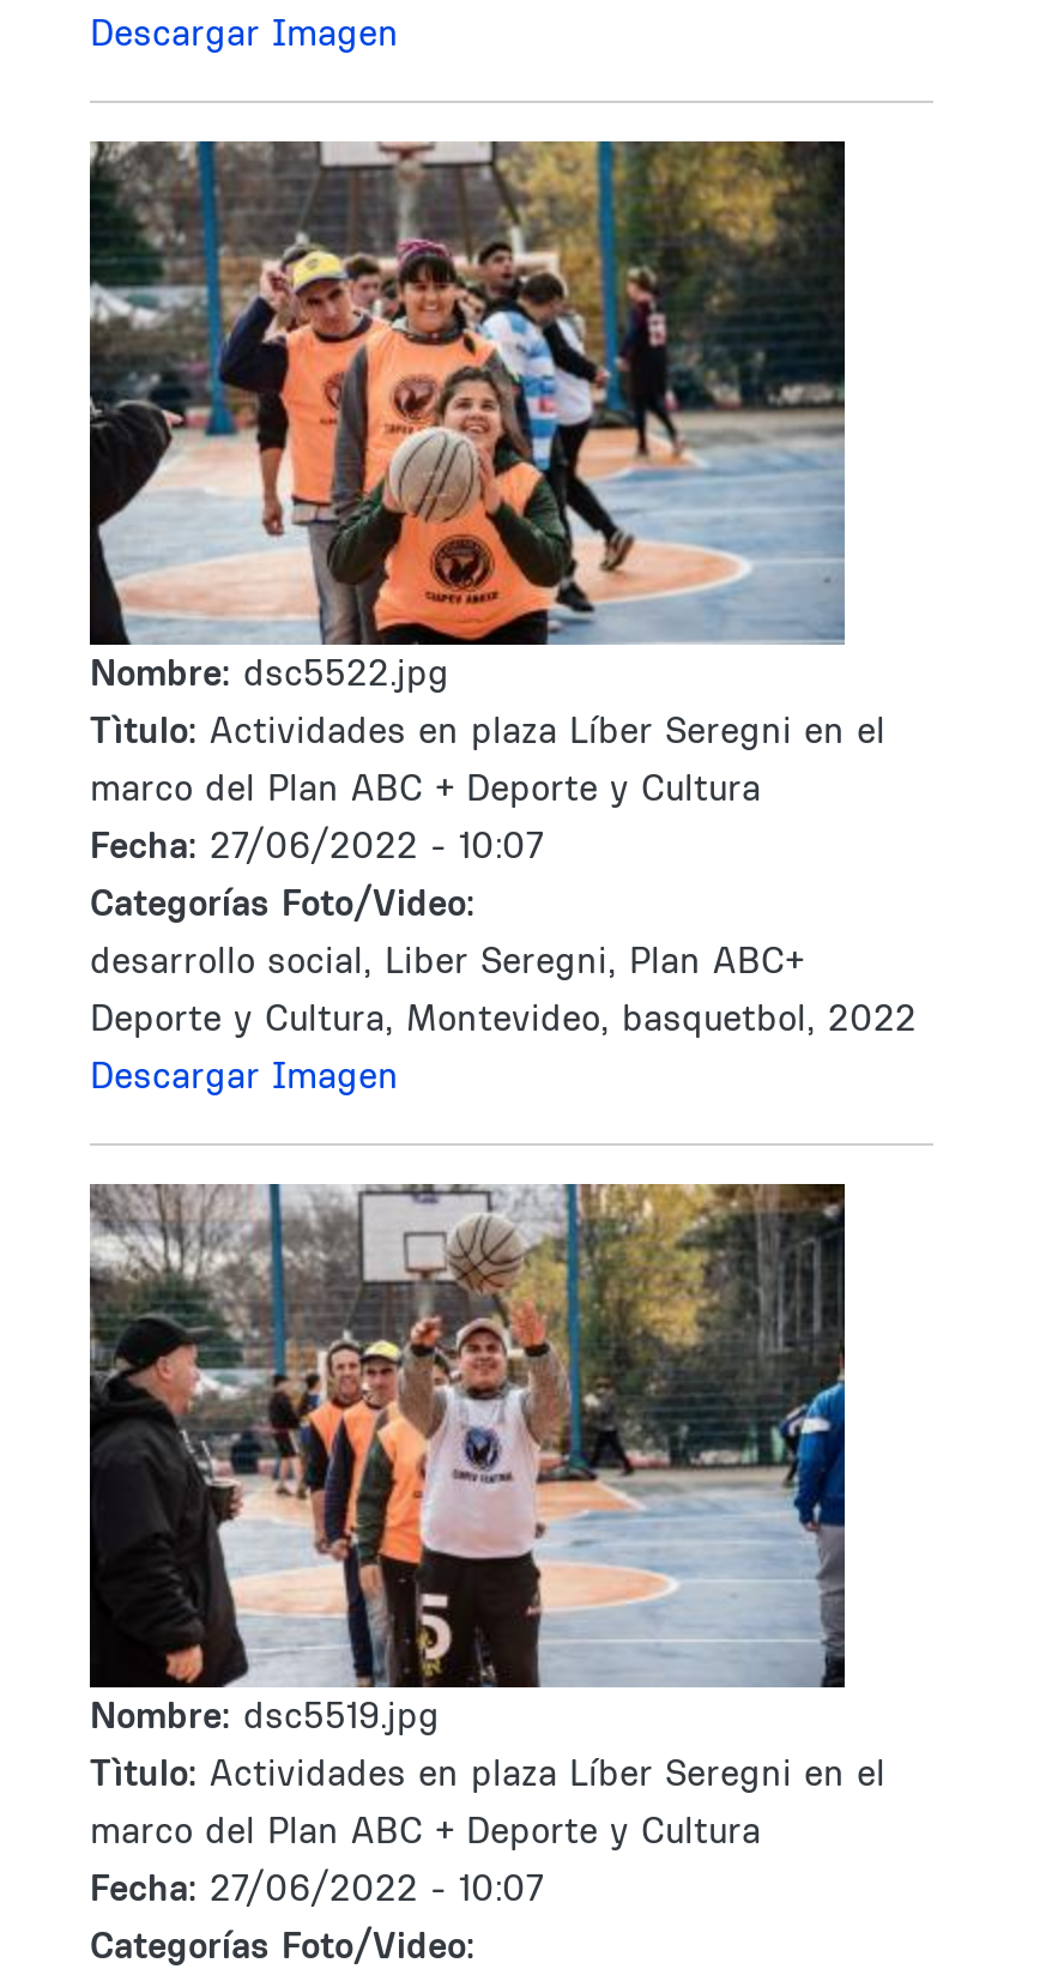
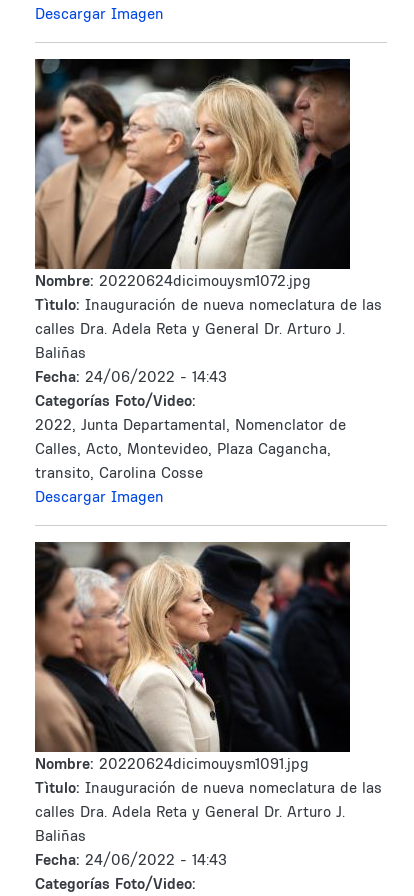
- [image]
- Nombre: dsc5522.jpg
- Tìtulo: Actividades en plaza Líber Seregni en el
- marco del Plan ABC + Deporte y Cultura
- Fecha: 27/06/2022 - 10:07
+ [image]
+ Nombre: 20220624dicimouysm1072.jpg
+ Tìtulo: Inauguración de nueva nomeclatura de las
+ calles Dra. Adela Reta y General Dr. Arturo J.
+ Baliñas
+ Fecha: 24/06/2022 - 14:43

- desarrollo social, Liber Seregni, Plan ABC+
- Deporte y Cultura, Montevideo, basquetbol, 2022
+ 2022, Junta Departamental, Nomenclator de
+ Calles, Acto, Montevideo, Plaza Cagancha,
+ transito, Carolina Cosse

- [image]
- Nombre: dsc5519.jpg
- Tìtulo: Actividades en plaza Líber Seregni en el
- marco del Plan ABC + Deporte y Cultura
- Fecha: 27/06/2022 - 10:07
+ [image]
+ Nombre: 20220624dicimouysm1091.jpg
+ Tìtulo: Inauguración de nueva nomeclatura de las
+ calles Dra. Adela Reta y General Dr. Arturo J.
+ Baliñas
+ Fecha: 24/06/2022 - 14:43
